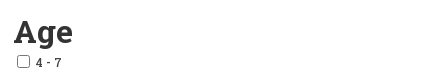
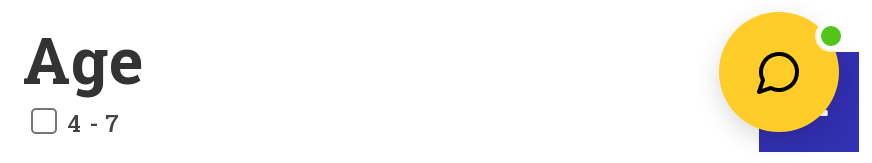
+ [image]
